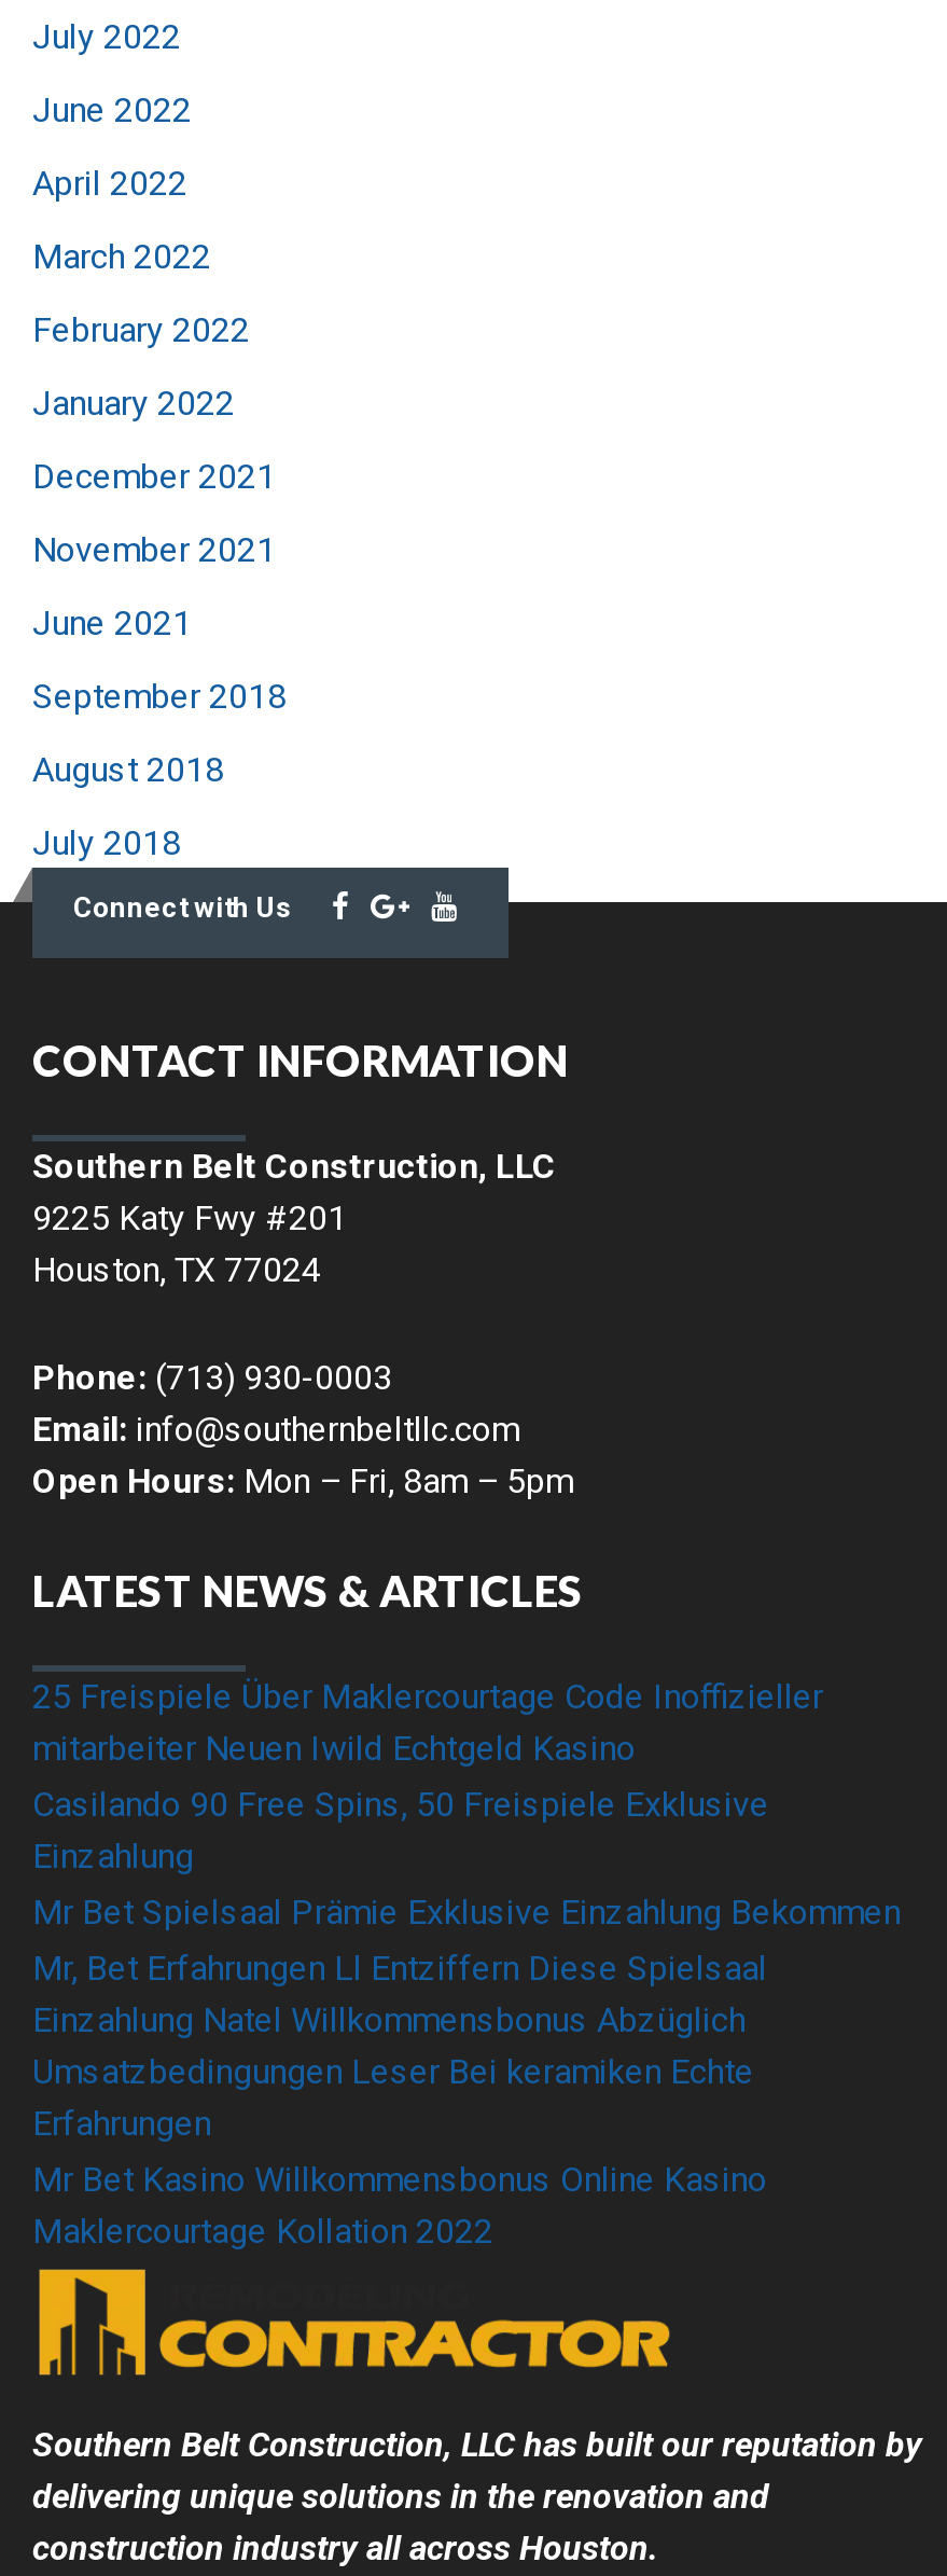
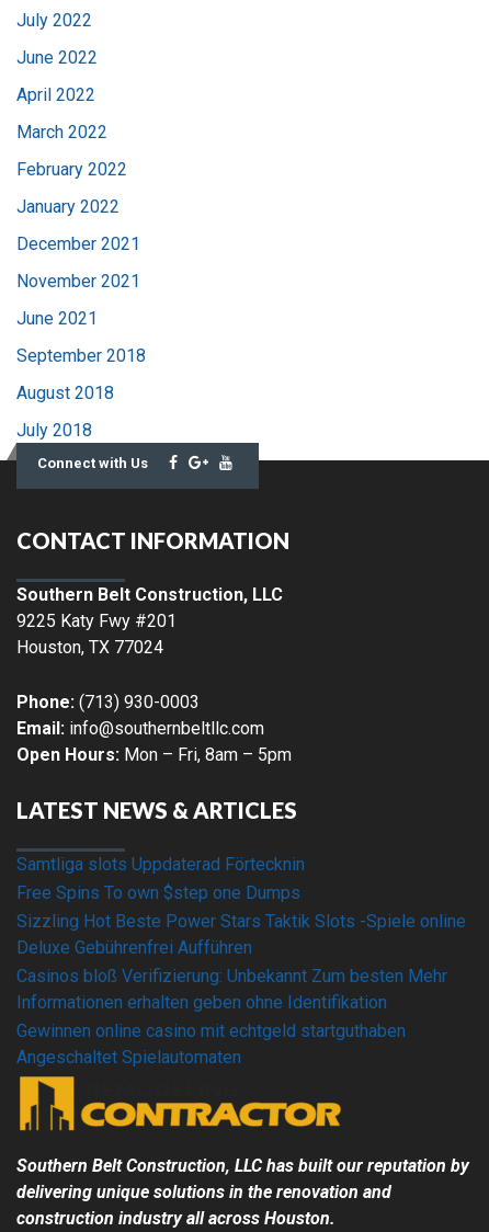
- 25 Freispiele Über Maklercourtage Code Inoffizieller
- mitarbeiter Neuen Iwild Echtgeld Kasino
- Casilando 90 Free Spins, 50 Freispiele Exklusive
- Einzahlung
- Mr Bet Spielsaal Prämie Exklusive Einzahlung Bekommen
- Mr, Bet Erfahrungen Ll Entziffern Diese Spielsaal
- Einzahlung Natel Willkommensbonus Abzüglich
- Umsatzbedingungen Leser Bei keramiken Echte
- Erfahrungen
- Mr Bet Kasino Willkommensbonus Online Kasino
- Maklercourtage Kollation 2022
+ Samtliga slots Uppdaterad Förtecknin
+ Free Spins To own $step one Dumps
+ Sizzling Hot Beste Power Stars Taktik Slots -Spiele online
+ Deluxe Gebührenfrei Aufführen
+ Casinos bloß Verifizierung: Unbekannt Zum besten Mehr
+ Informationen erhalten geben ohne Identifikation
+ Gewinnen online casino mit echtgeld startguthaben
+ Angeschaltet Spielautomaten
